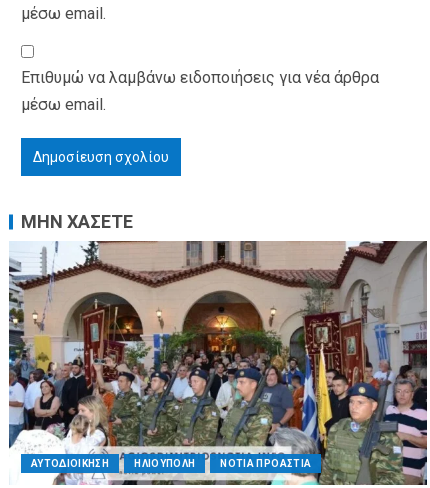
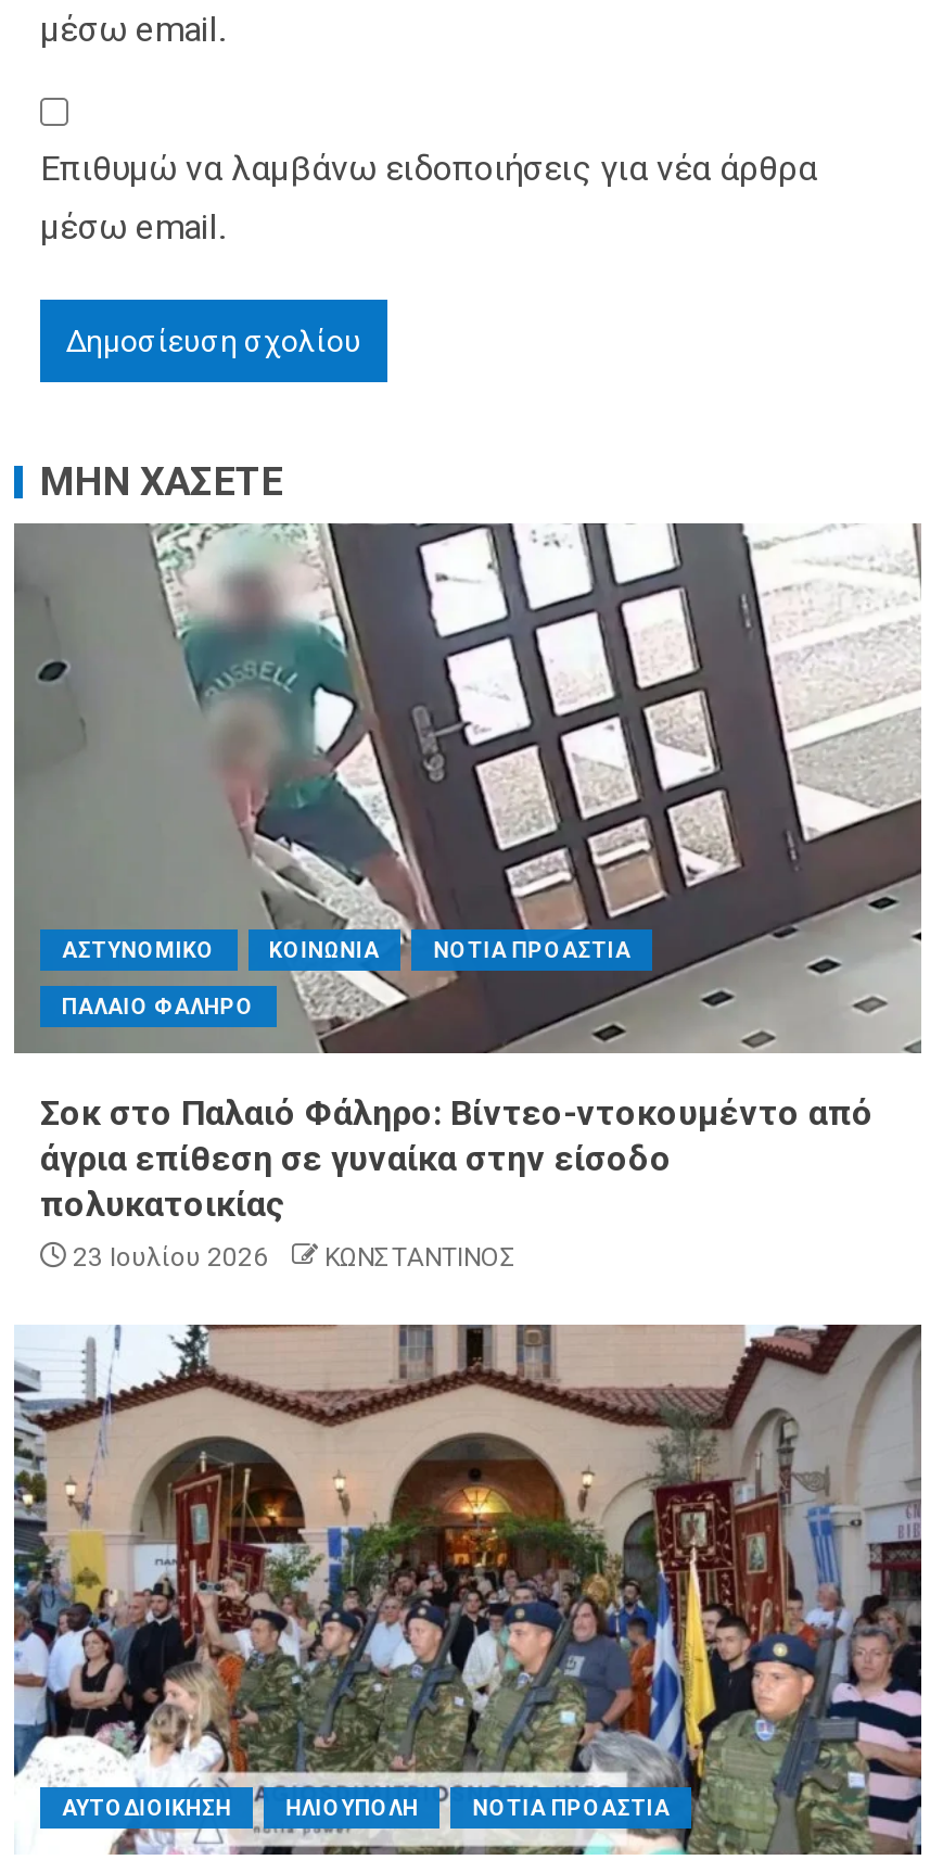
+ [image]
+ ΑΣΤΥΝΟΜΙΚΟ
+ ΚΟΙΝΩΝΙΑ
+ ΝΟΤΙΑ ΠΡΟΑΣΤΙΑ
+ ΠΑΛΑΙΟ ΦΑΛΗΡΟ
+ Σοκ στο Παλαιό Φάληρο: Βίντεο-ντοκουμέντο από
+ άγρια επίθεση σε γυναίκα στην είσοδο
+ πολυκατοικίας
+ 23 Ιουλίου 2026
+ ΚΩΝΣΤΑΝΤΙΝΟΣ
